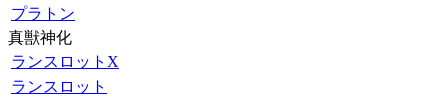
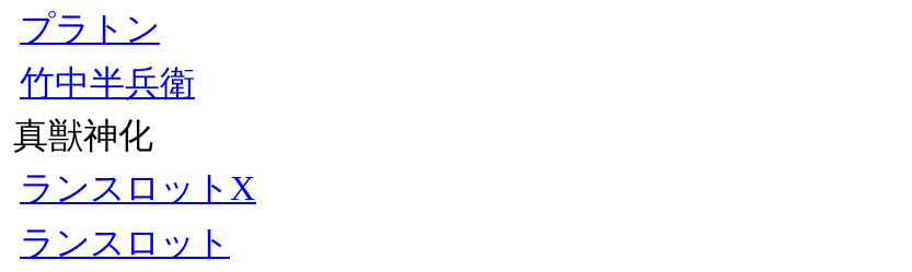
+ 竹中半兵衛
